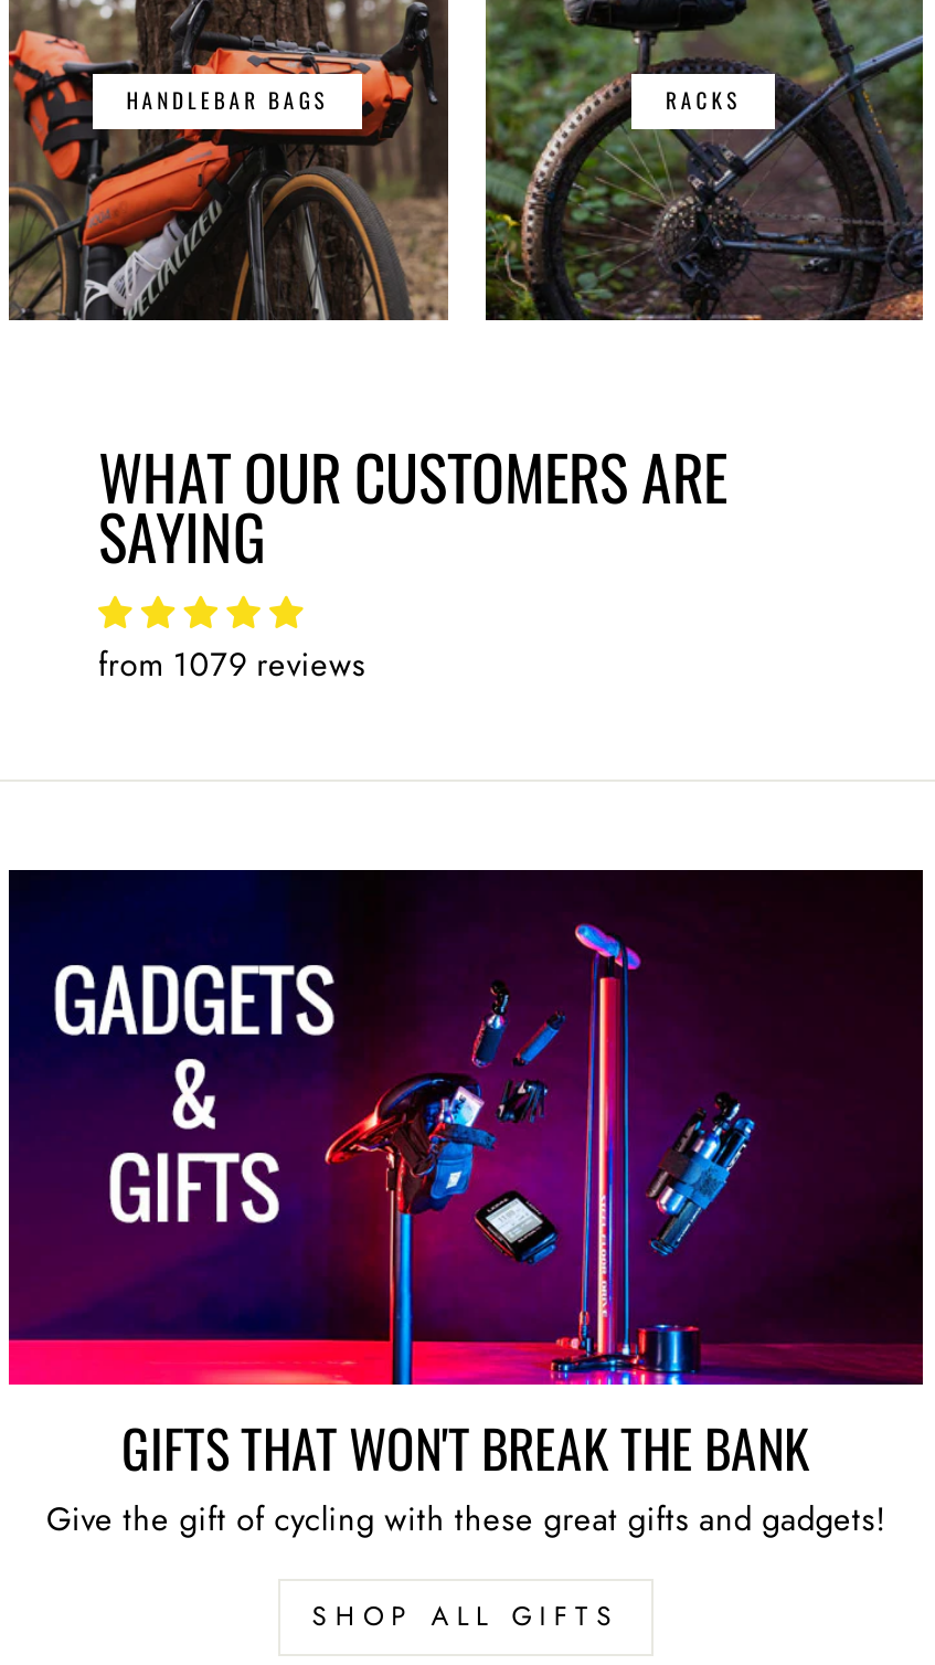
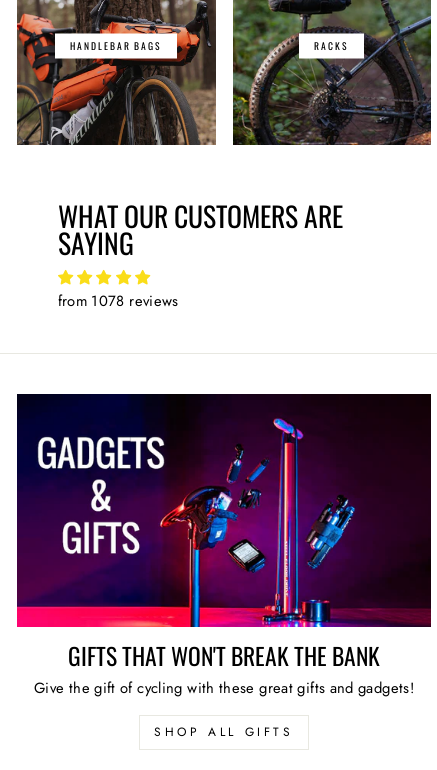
- from 1079 reviews
+ from 1078 reviews
